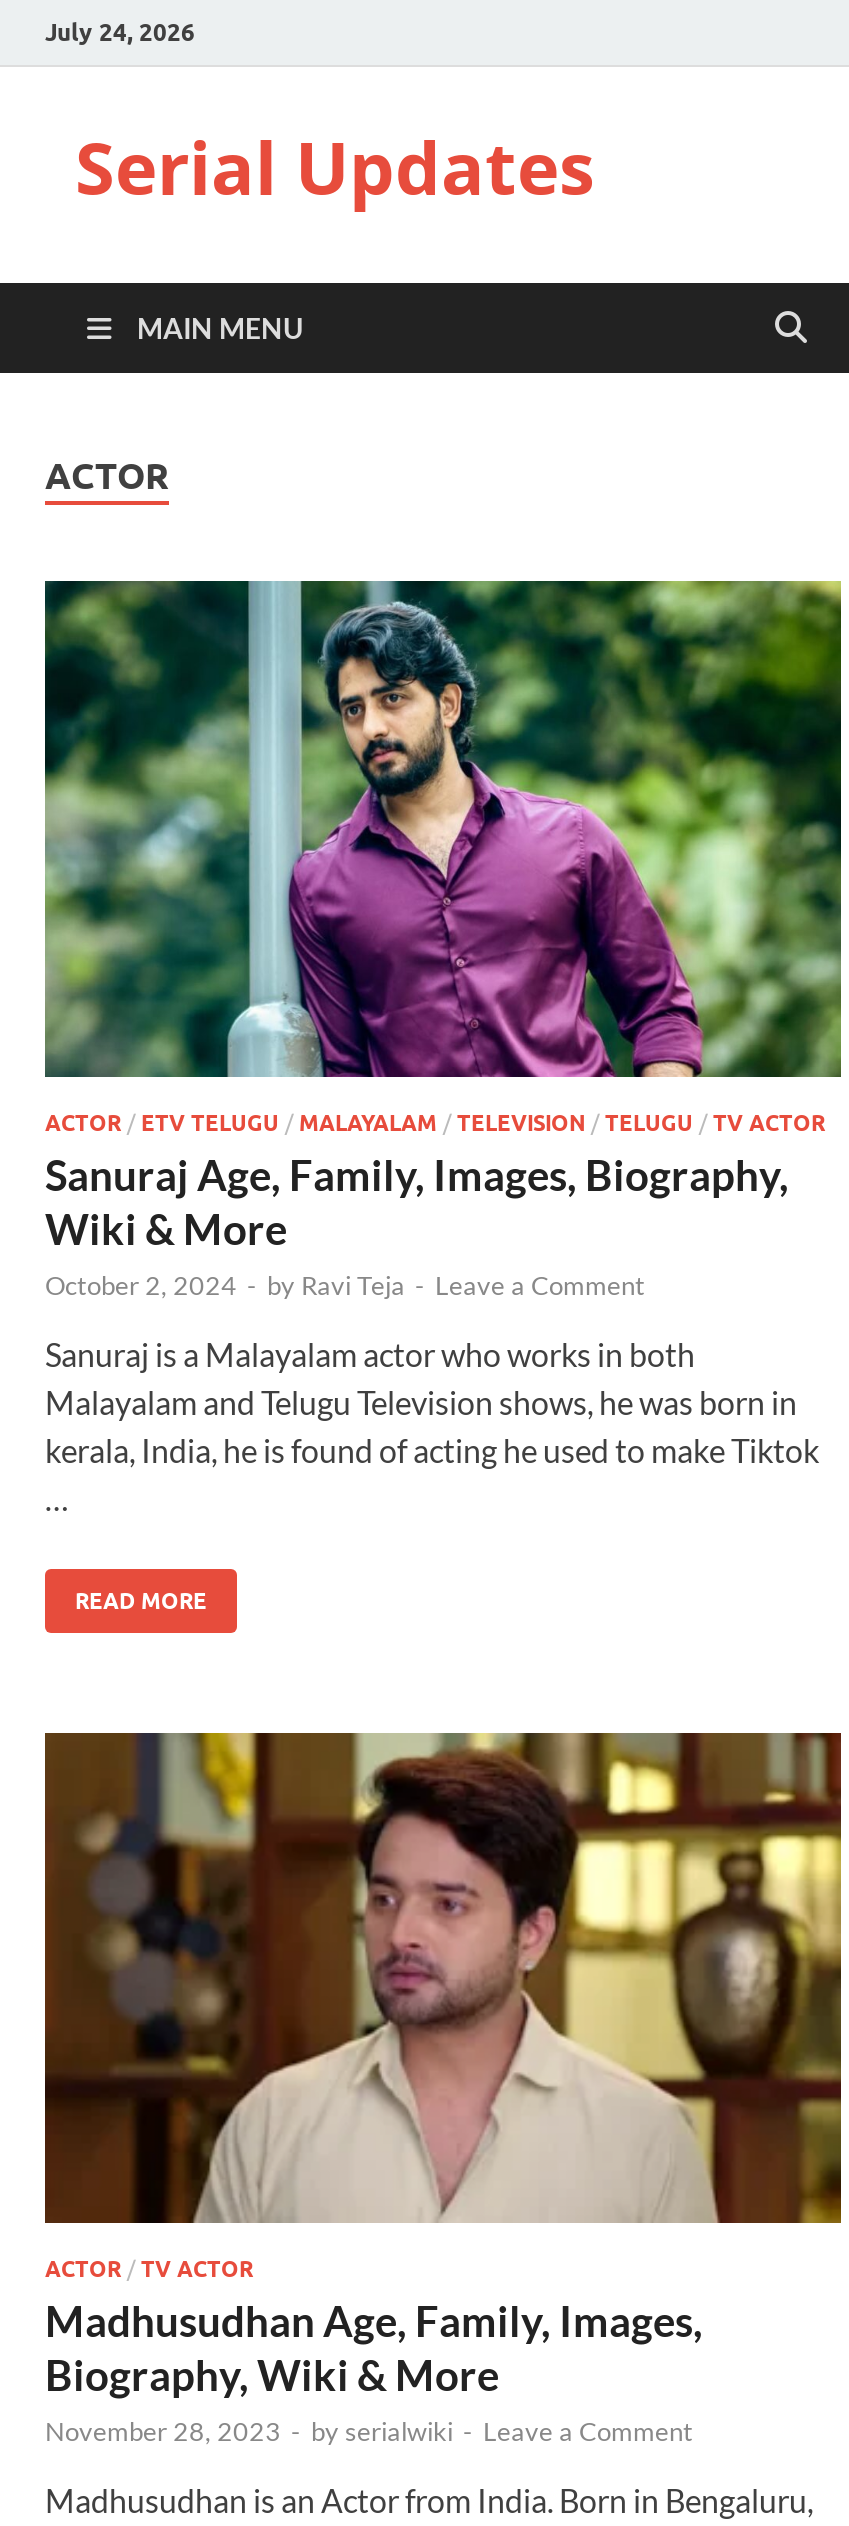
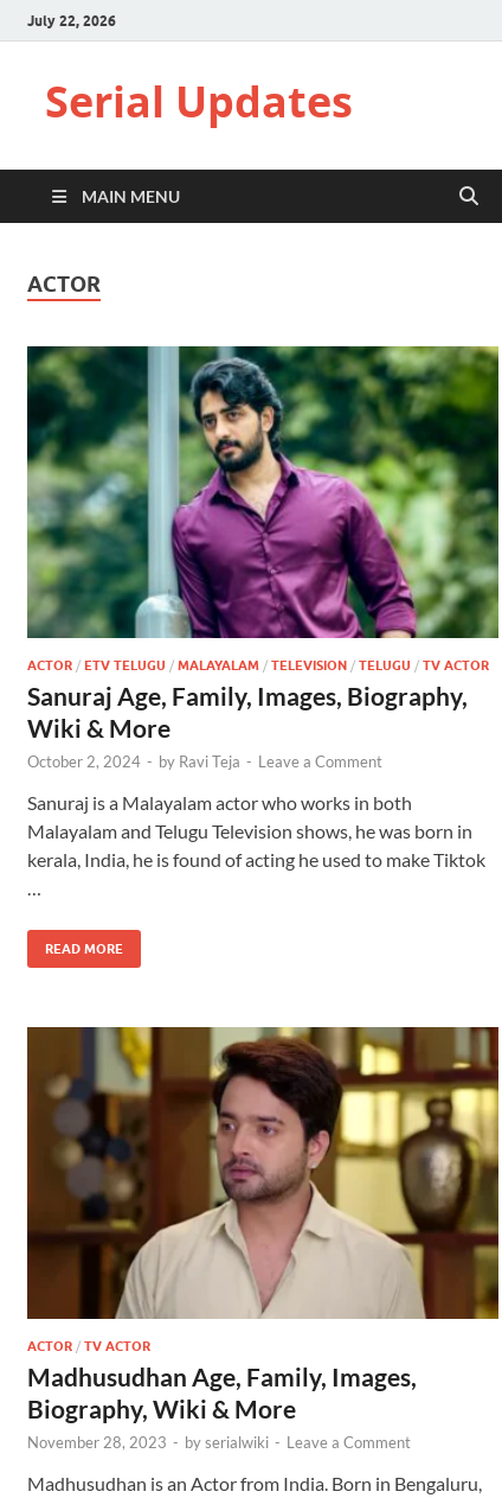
- July 24, 2026
+ July 22, 2026
